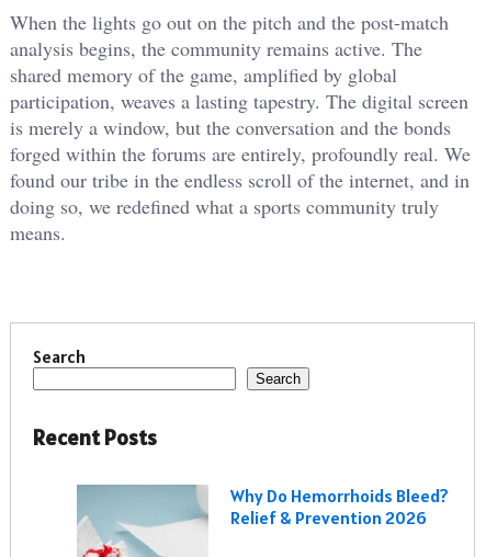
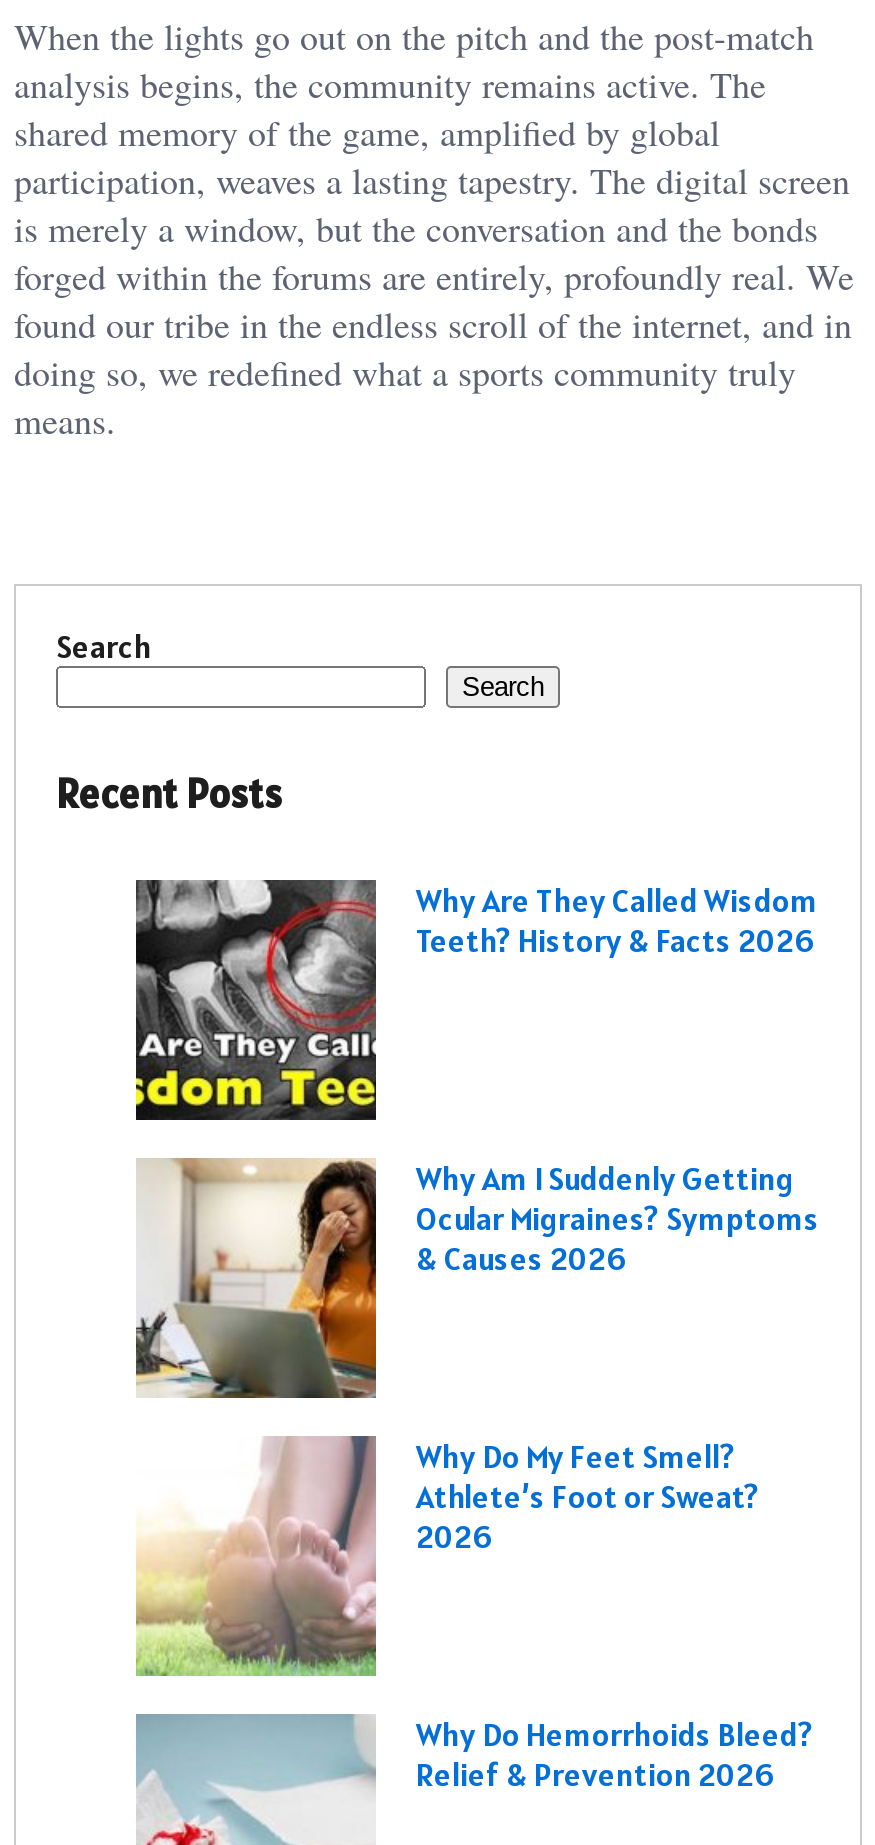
+ [image]
+ Why Are They Called Wisdom
+ Teeth? History & Facts 2026

+ [image]
+ Why Am I Suddenly Getting
+ Ocular Migraines? Symptoms
+ & Causes 2026

+ [image]
+ Why Do My Feet Smell?
+ Athlete’s Foot or Sweat?
+ 2026
